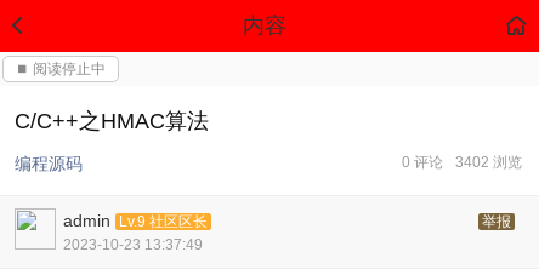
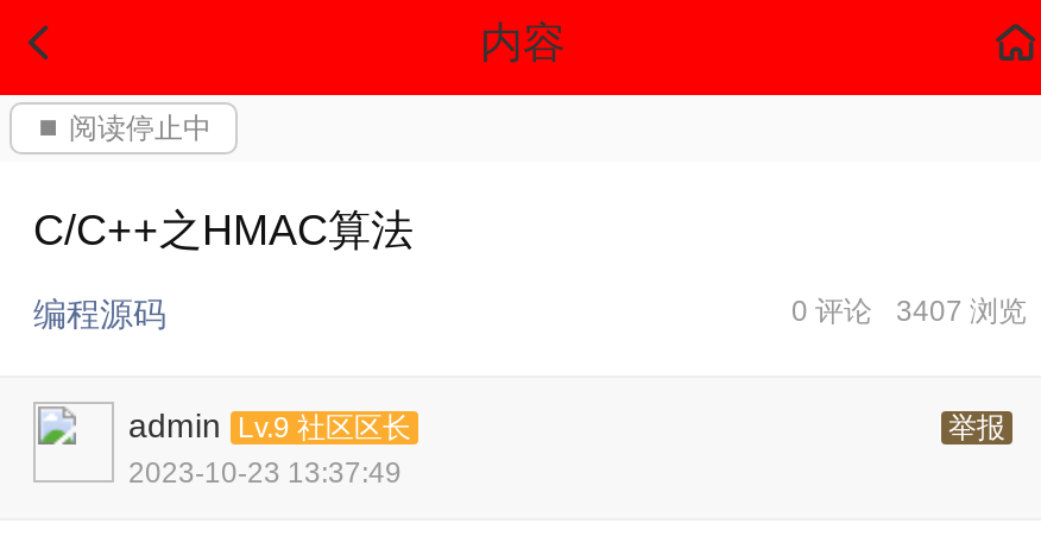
- 0 评论 3402 浏览
+ 0 评论 3407 浏览
